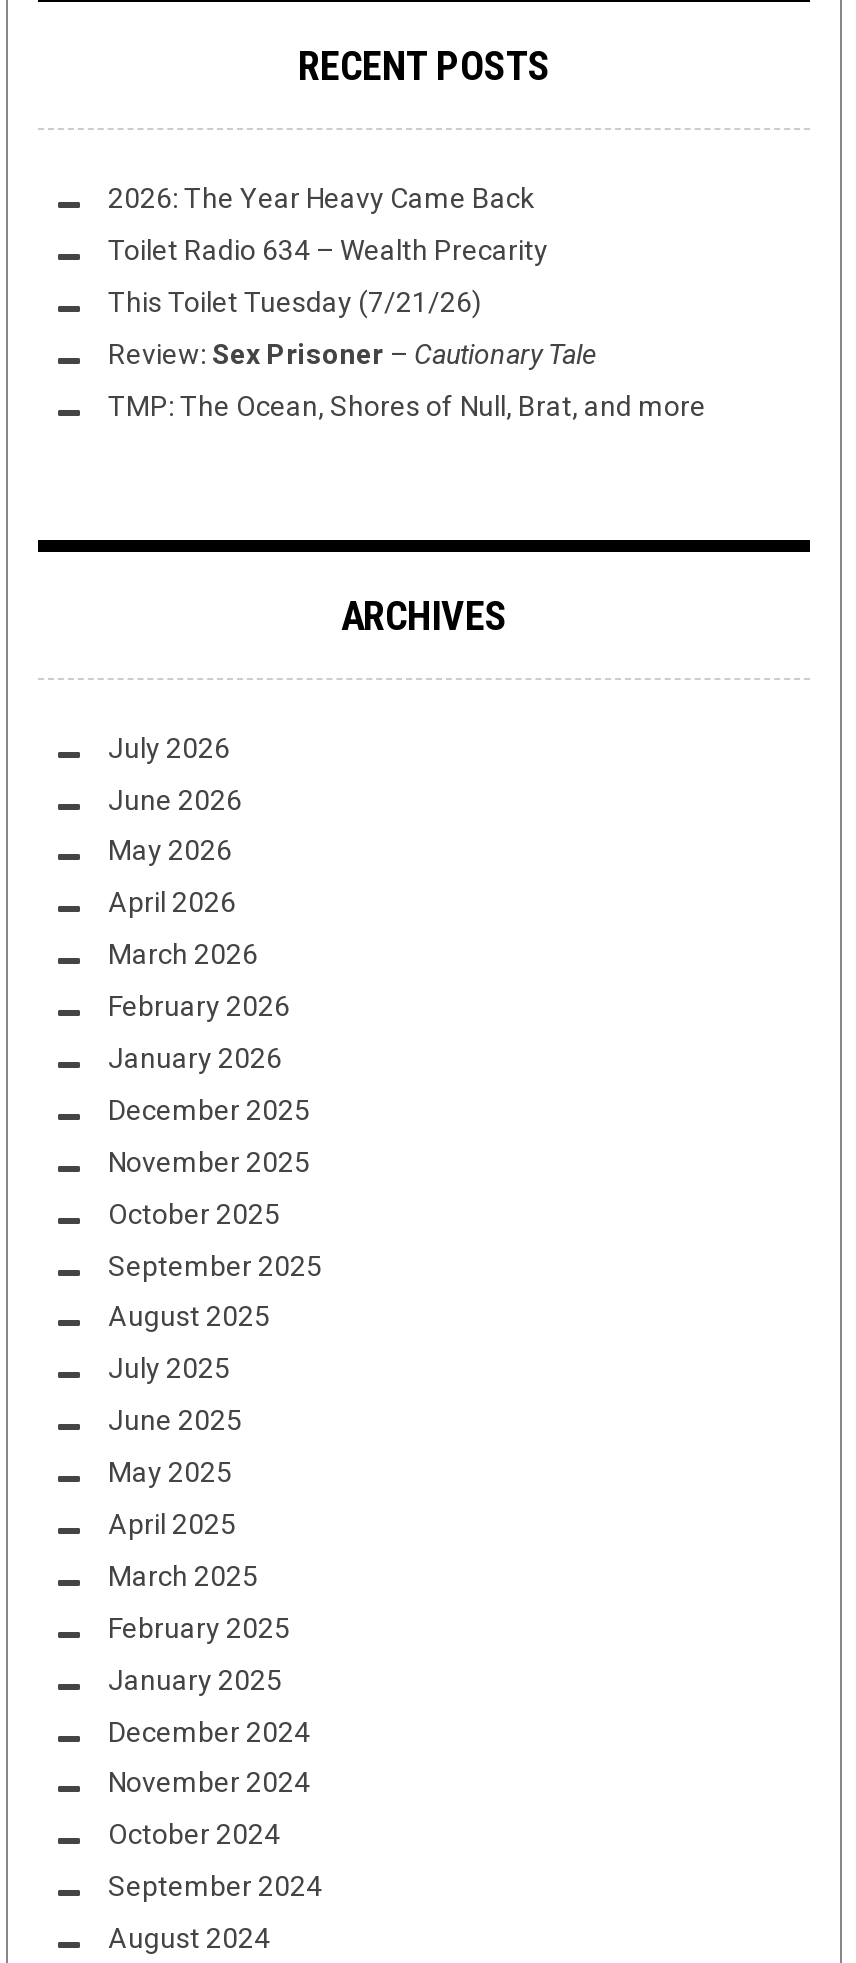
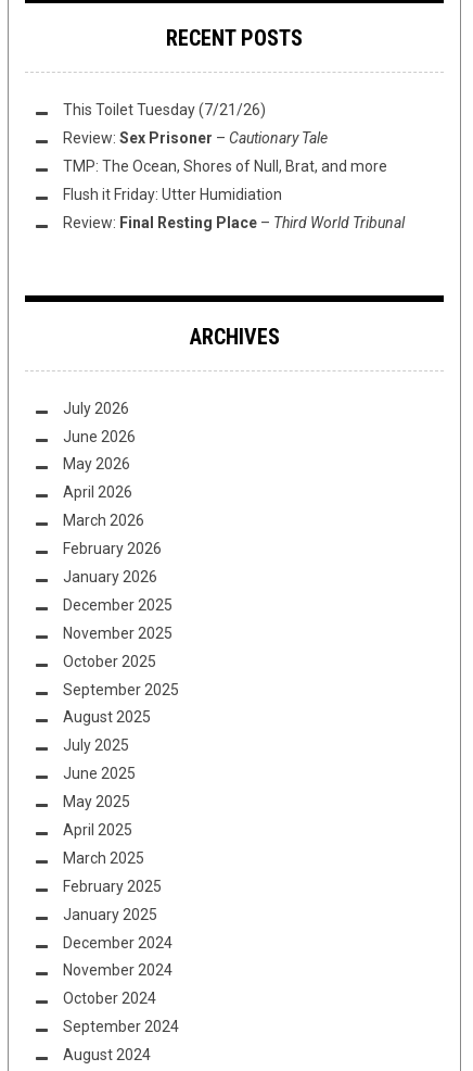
- 2026: The Year Heavy Came Back
- Toilet Radio 634 – Wealth Precarity

moved up: This Toilet Tuesday (7/21/26) | Review: Sex Prisoner – Cautionary Tale | TMP: The Ocean, Shores of Null, Brat, and more

+ Flush it Friday: Utter Humidiation
+ Review: Final Resting Place – Third World Tribunal
